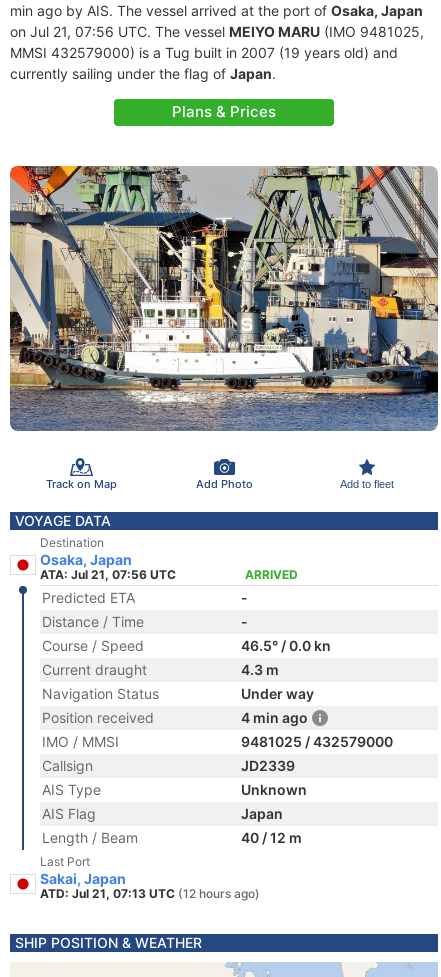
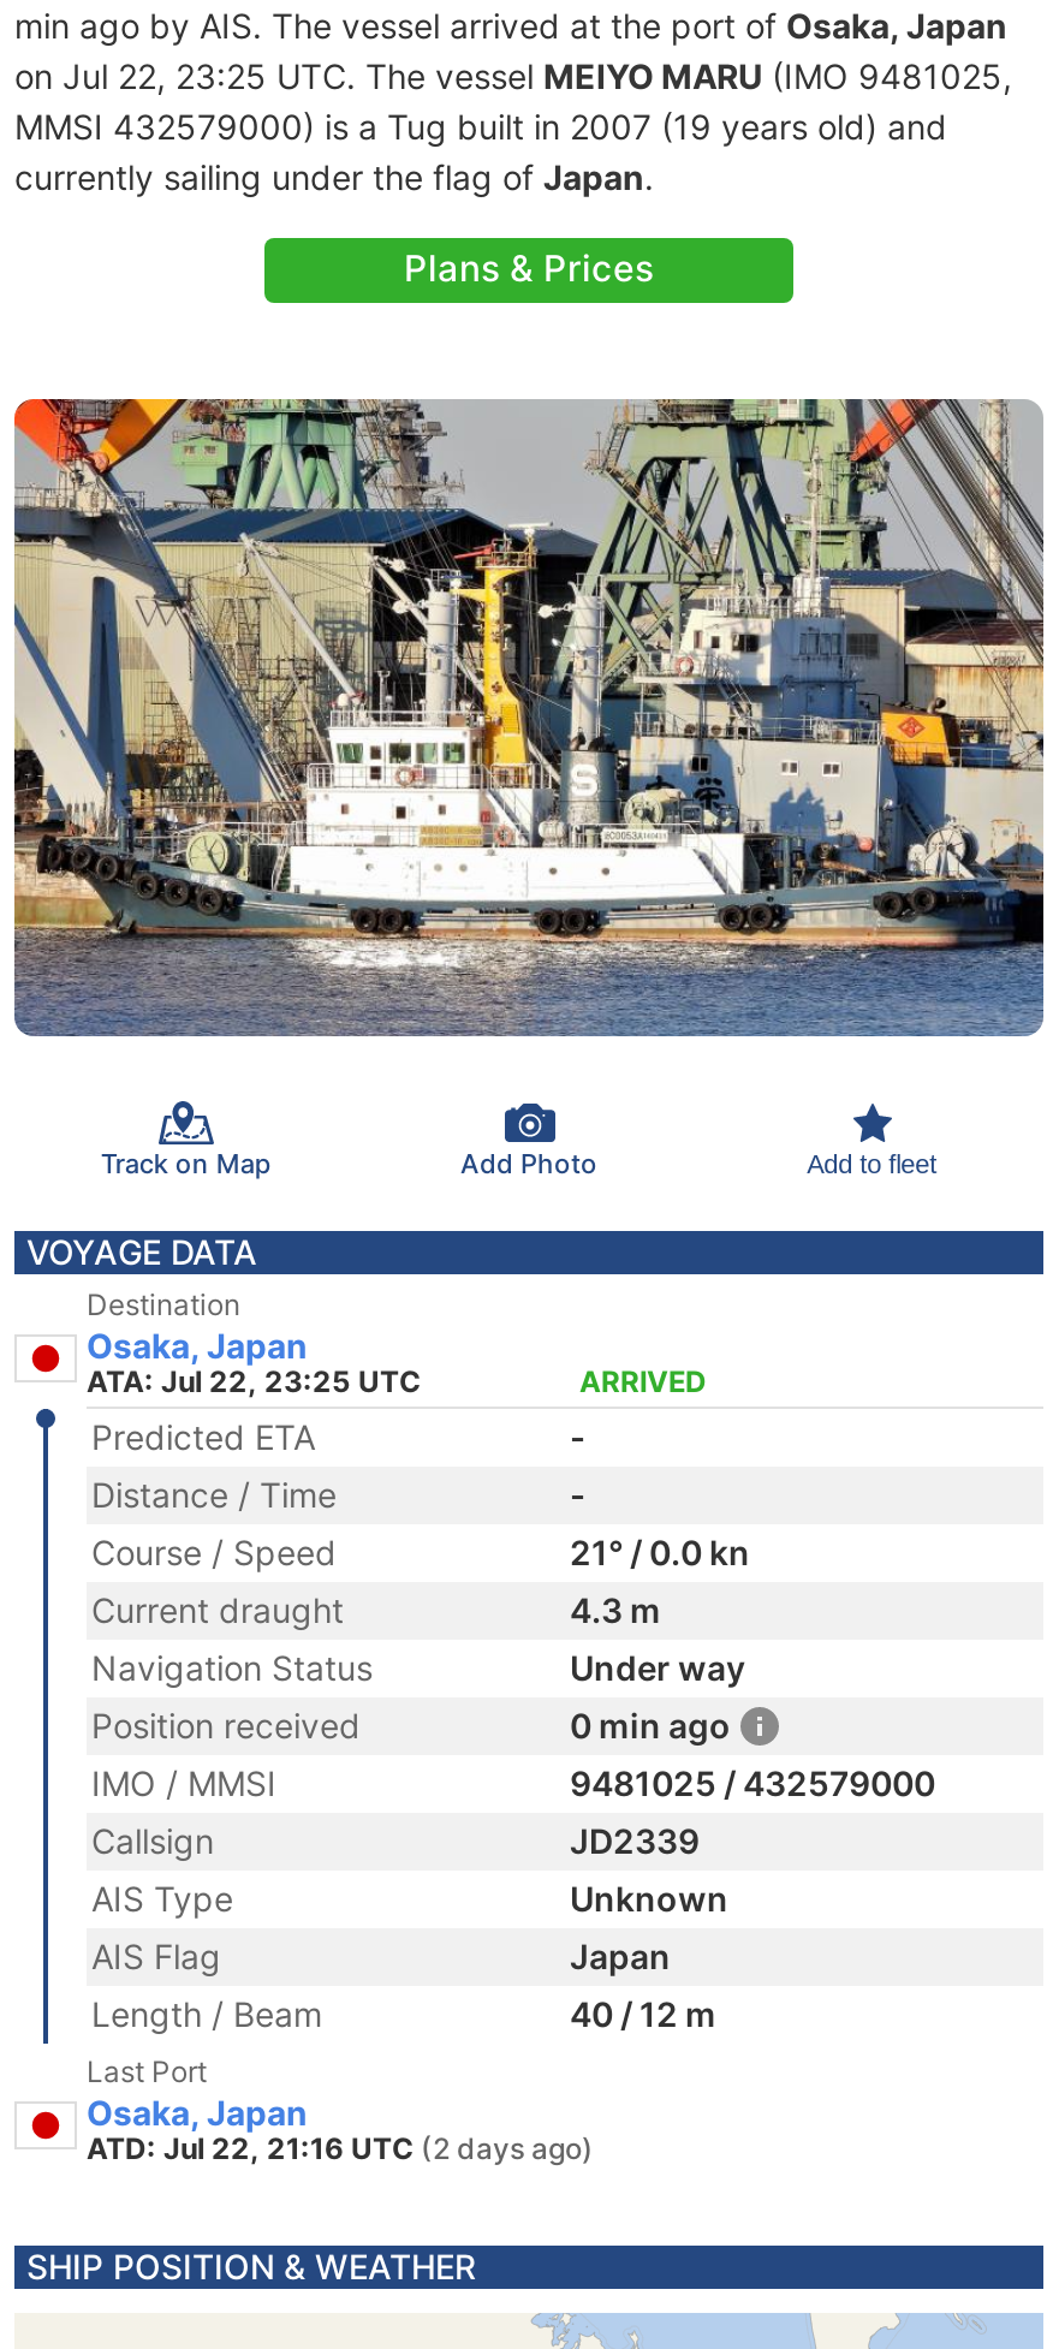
- on Jul 21, 07:56 UTC. The vessel MEIYO MARU (IMO 9481025,
+ on Jul 22, 23:25 UTC. The vessel MEIYO MARU (IMO 9481025,

- ATA: Jul 21, 07:56 UTC
+ ATA: Jul 22, 23:25 UTC

- 46.5° / 0.0 kn
+ 21° / 0.0 kn

- 4 min ago
+ 0 min ago

- Sakai, Japan
+ Osaka, Japan

- ATD: Jul 21, 07:13 UTC (12 hours ago)
+ ATD: Jul 22, 21:16 UTC (2 days ago)
